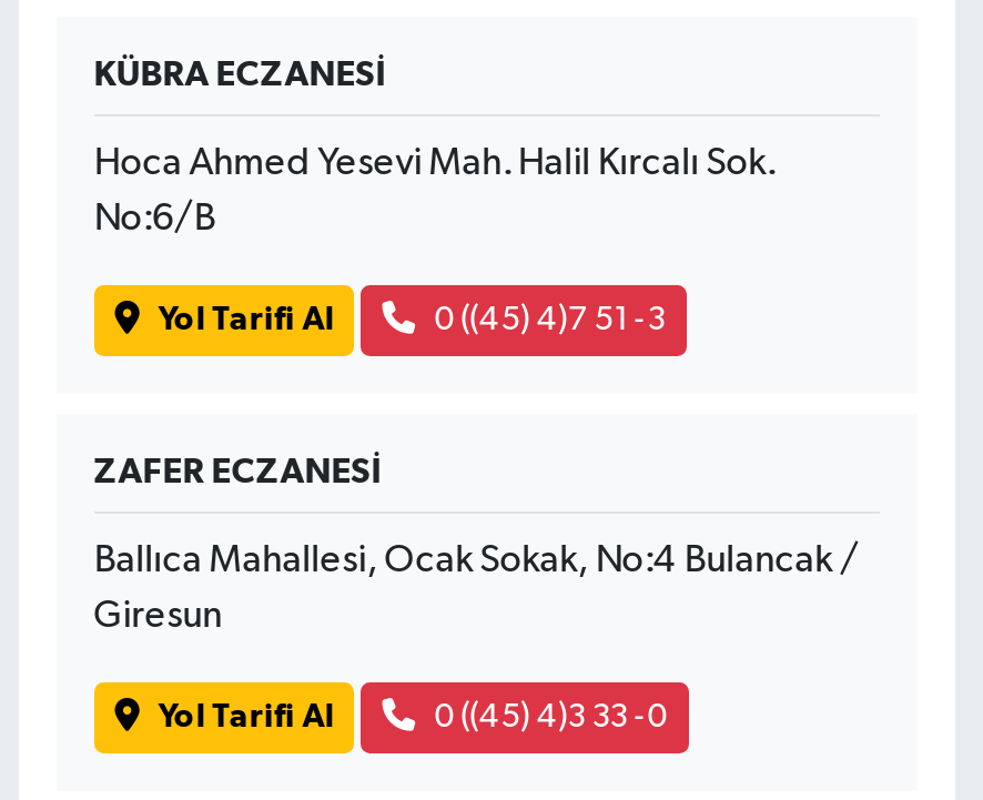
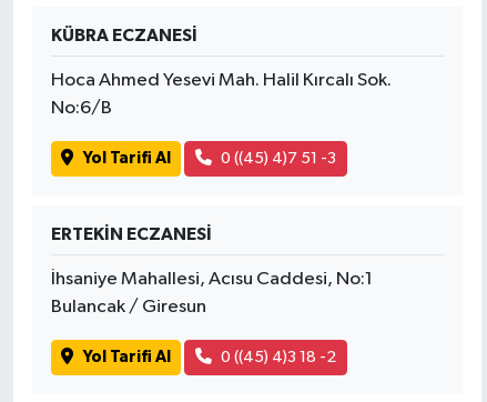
- ZAFER ECZANESİ
+ ERTEKİN ECZANESİ

- Ballıca Mahallesi, Ocak Sokak, No:4 Bulancak /
+ İhsaniye Mahallesi, Acısu Caddesi, No:1

- Giresun
+ Bulancak / Giresun

- 0 ((45) 4)3 33 -0
+ 0 ((45) 4)3 18 -2
